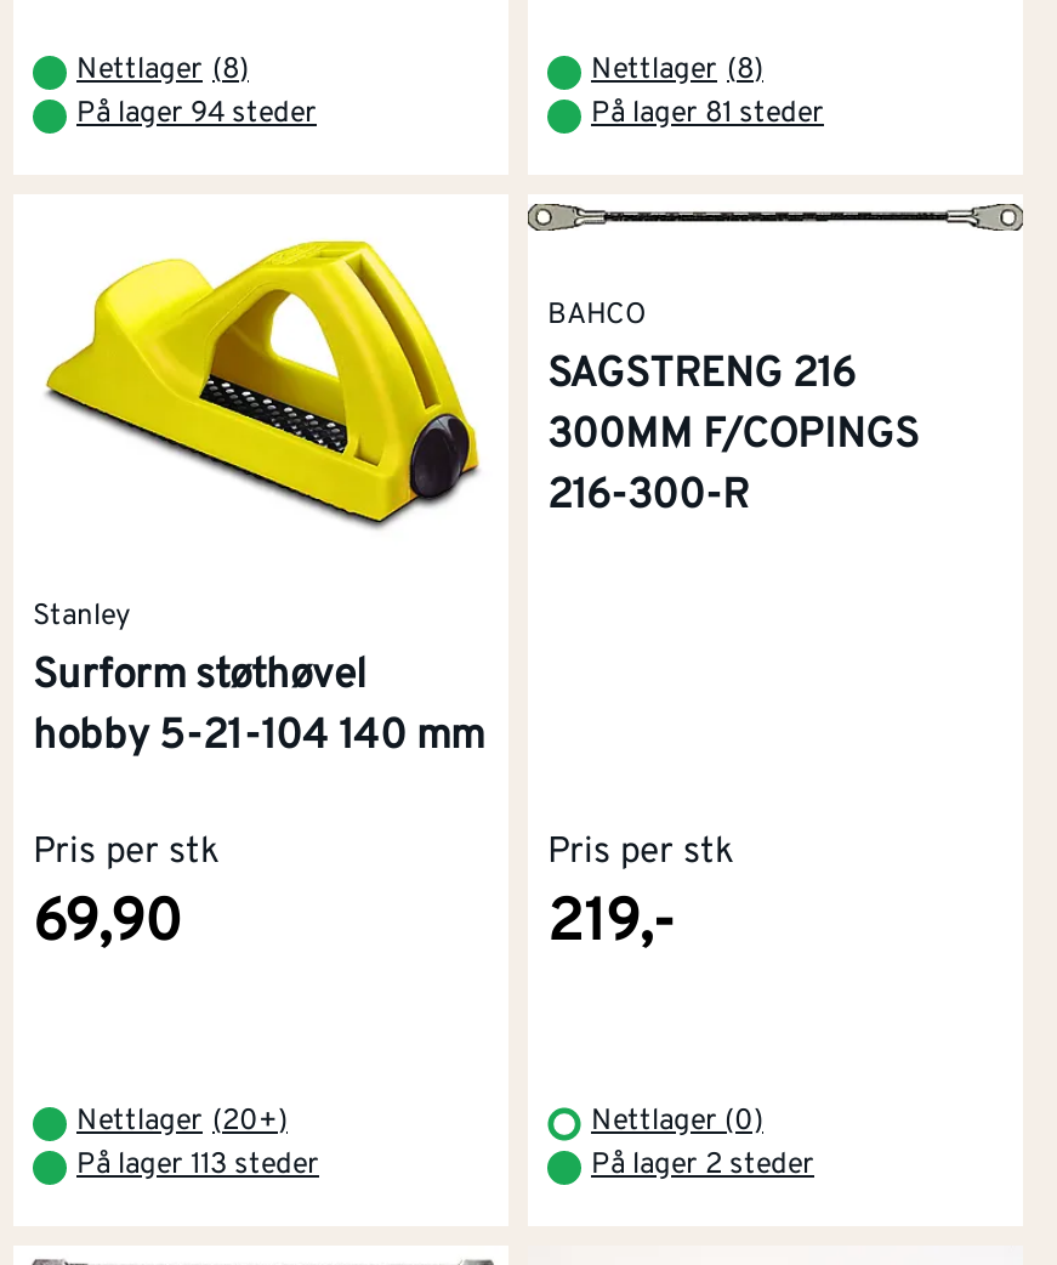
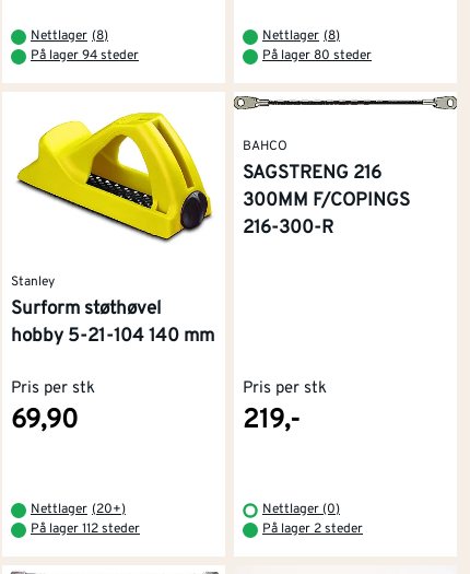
- På lager 81 steder
+ På lager 80 steder

- På lager 113 steder
+ På lager 112 steder
